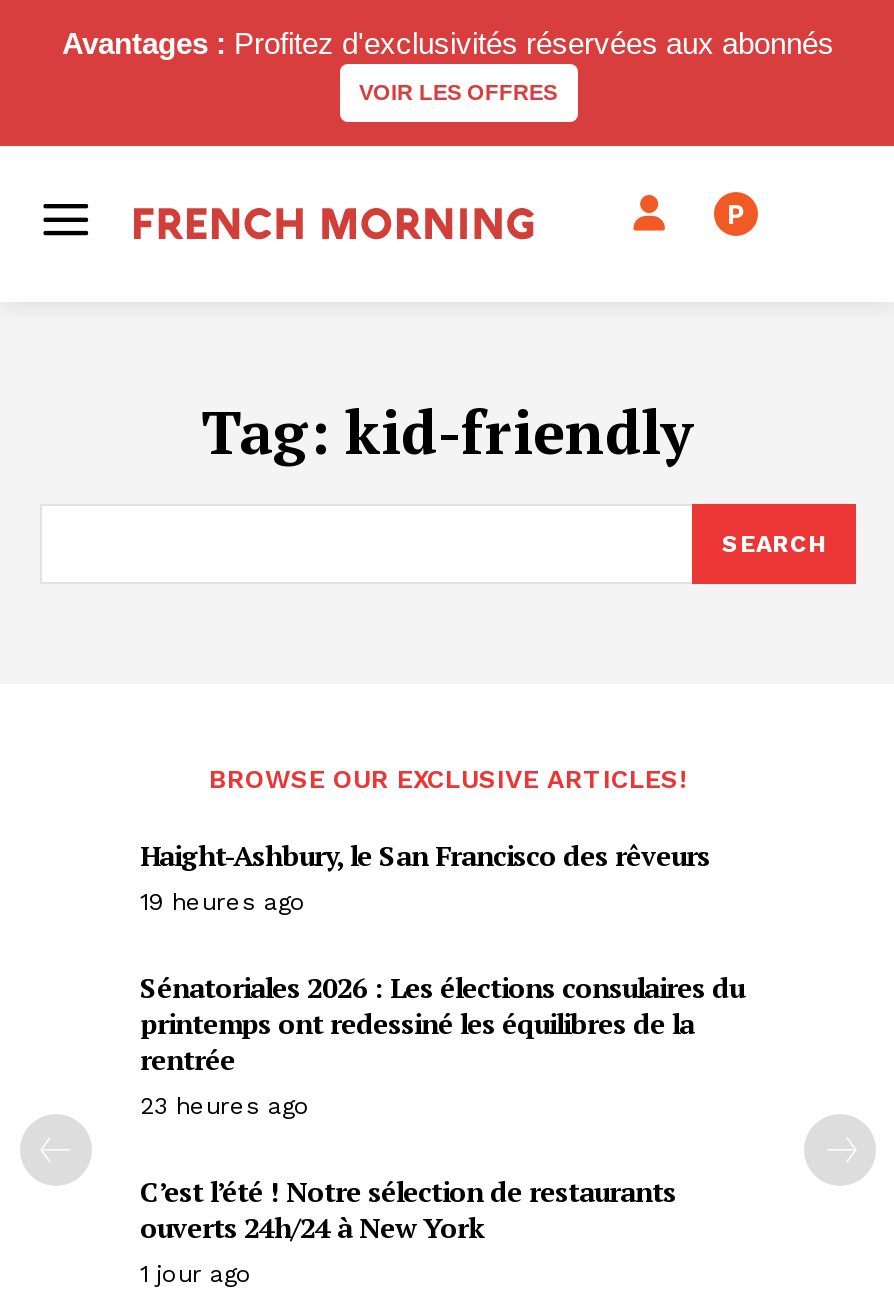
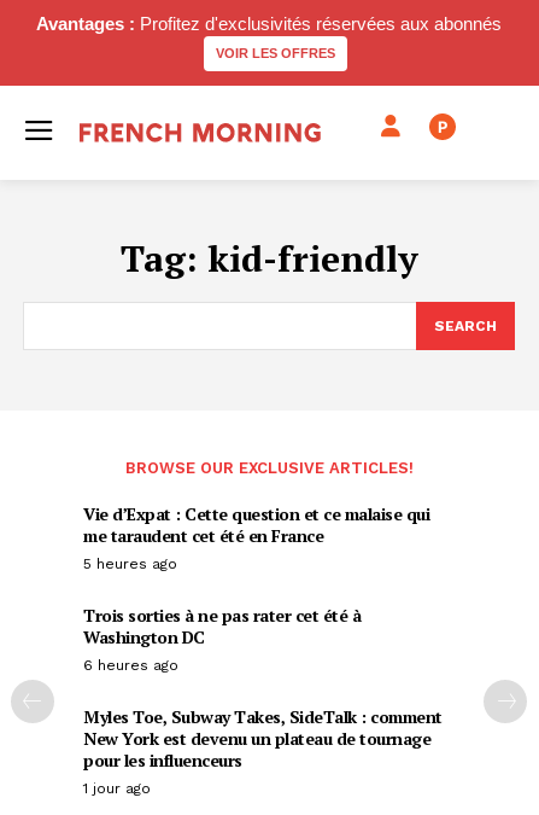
- Haight-Ashbury, le San Francisco des rêveurs
- 19 heures ago
+ Vie d’Expat : Cette question et ce malaise qui
+ me taraudent cet été en France
+ 5 heures ago

- Sénatoriales 2026 : Les élections consulaires du
- printemps ont redessiné les équilibres de la
- rentrée
- 23 heures ago
+ Trois sorties à ne pas rater cet été à
+ Washington DC
+ 6 heures ago

- C’est l’été ! Notre sélection de restaurants
- ouverts 24h/24 à New York
+ Myles Toe, Subway Takes, SideTalk : comment
+ New York est devenu un plateau de tournage
+ pour les influenceurs
